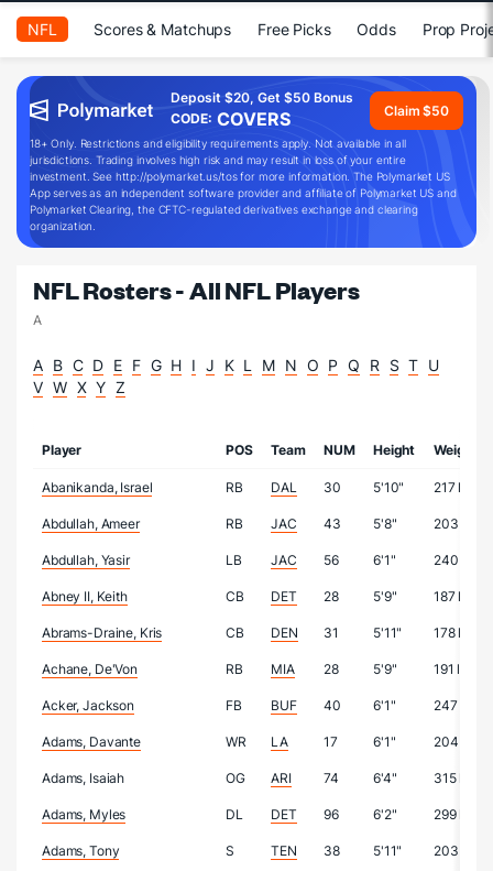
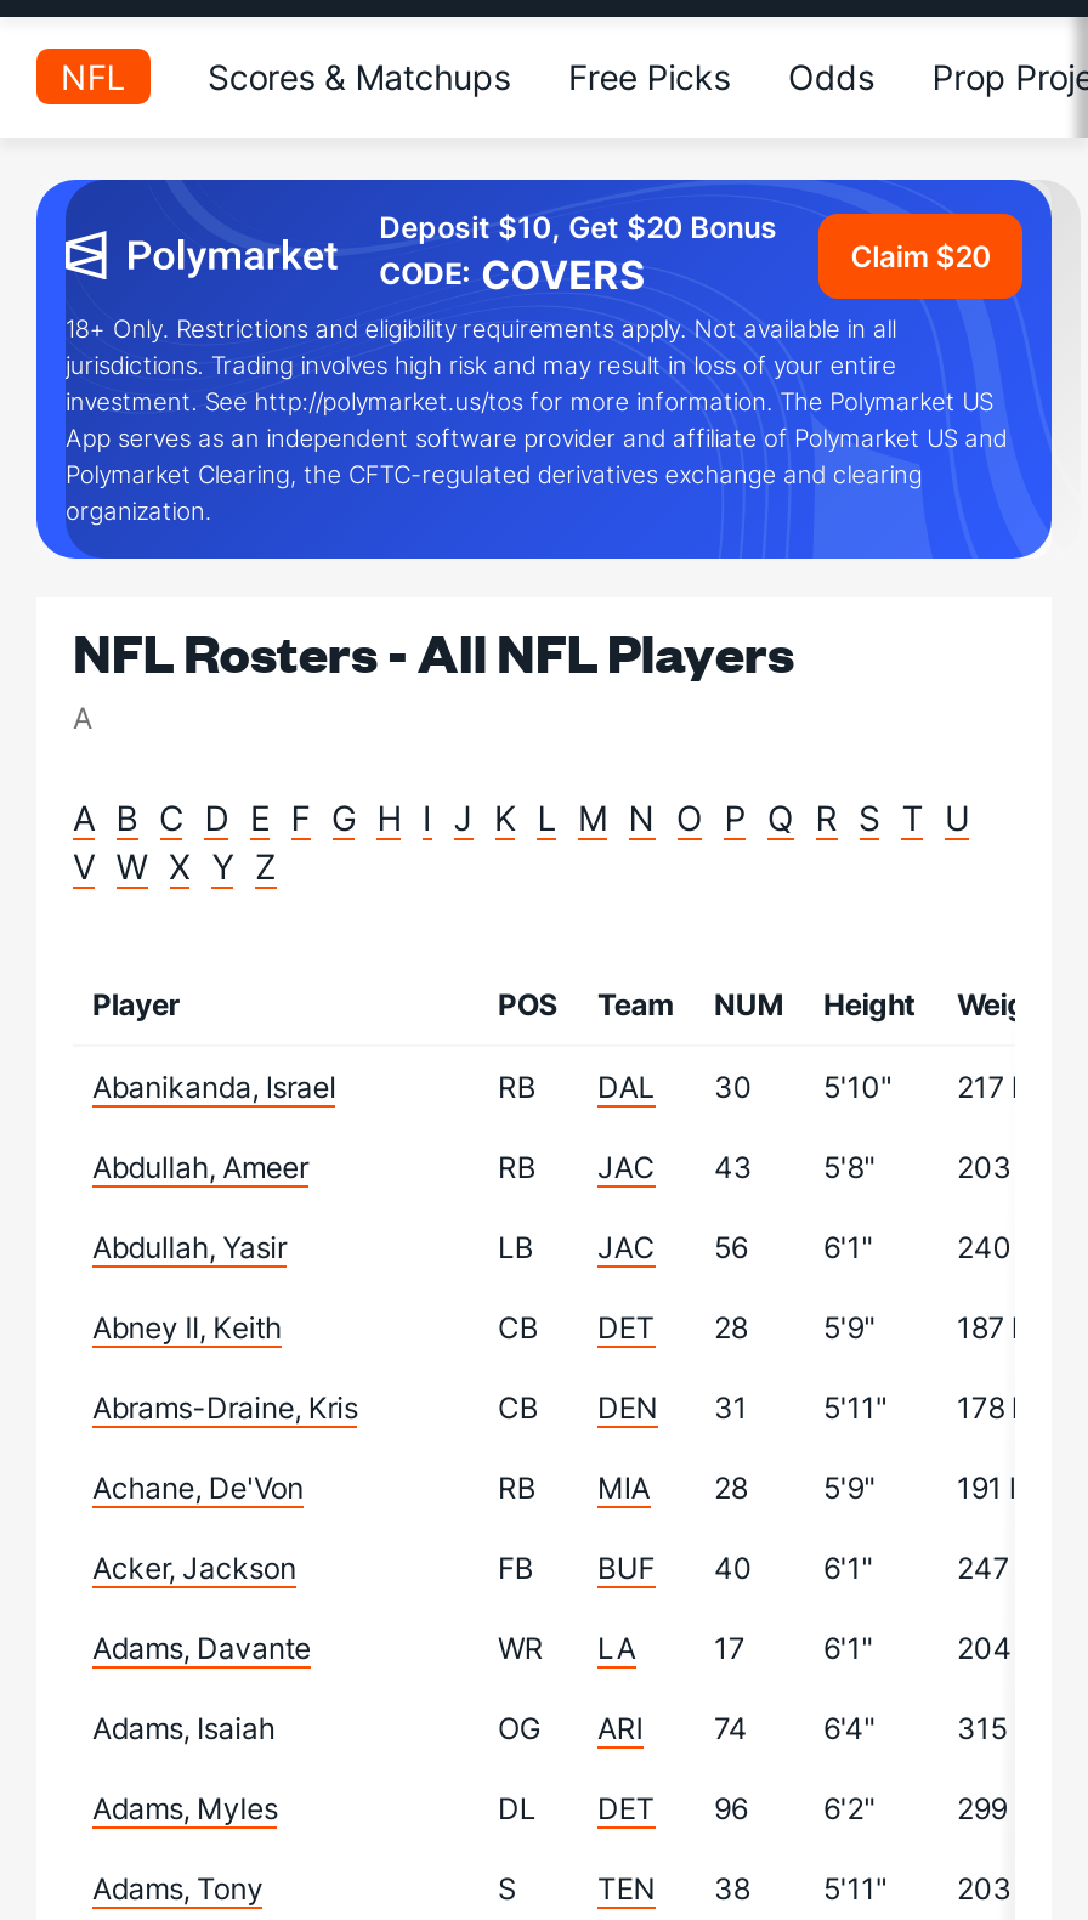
- Deposit $20, Get $50 Bonus
+ Deposit $10, Get $20 Bonus

- Claim $50
+ Claim $20
